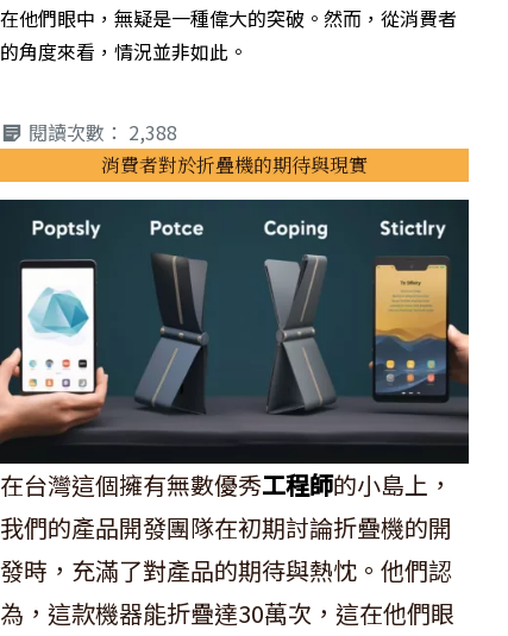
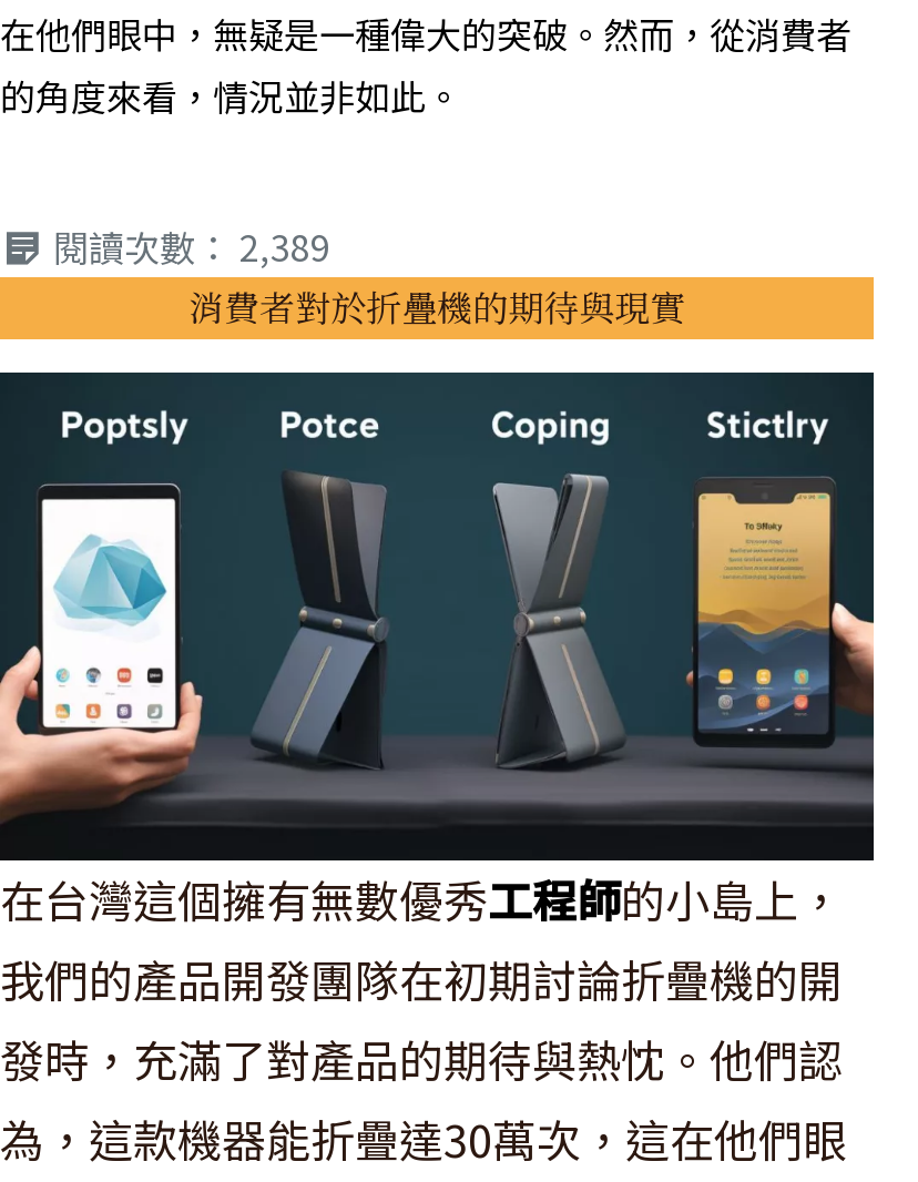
- 閱讀次數： 2,388
+ 閱讀次數： 2,389
